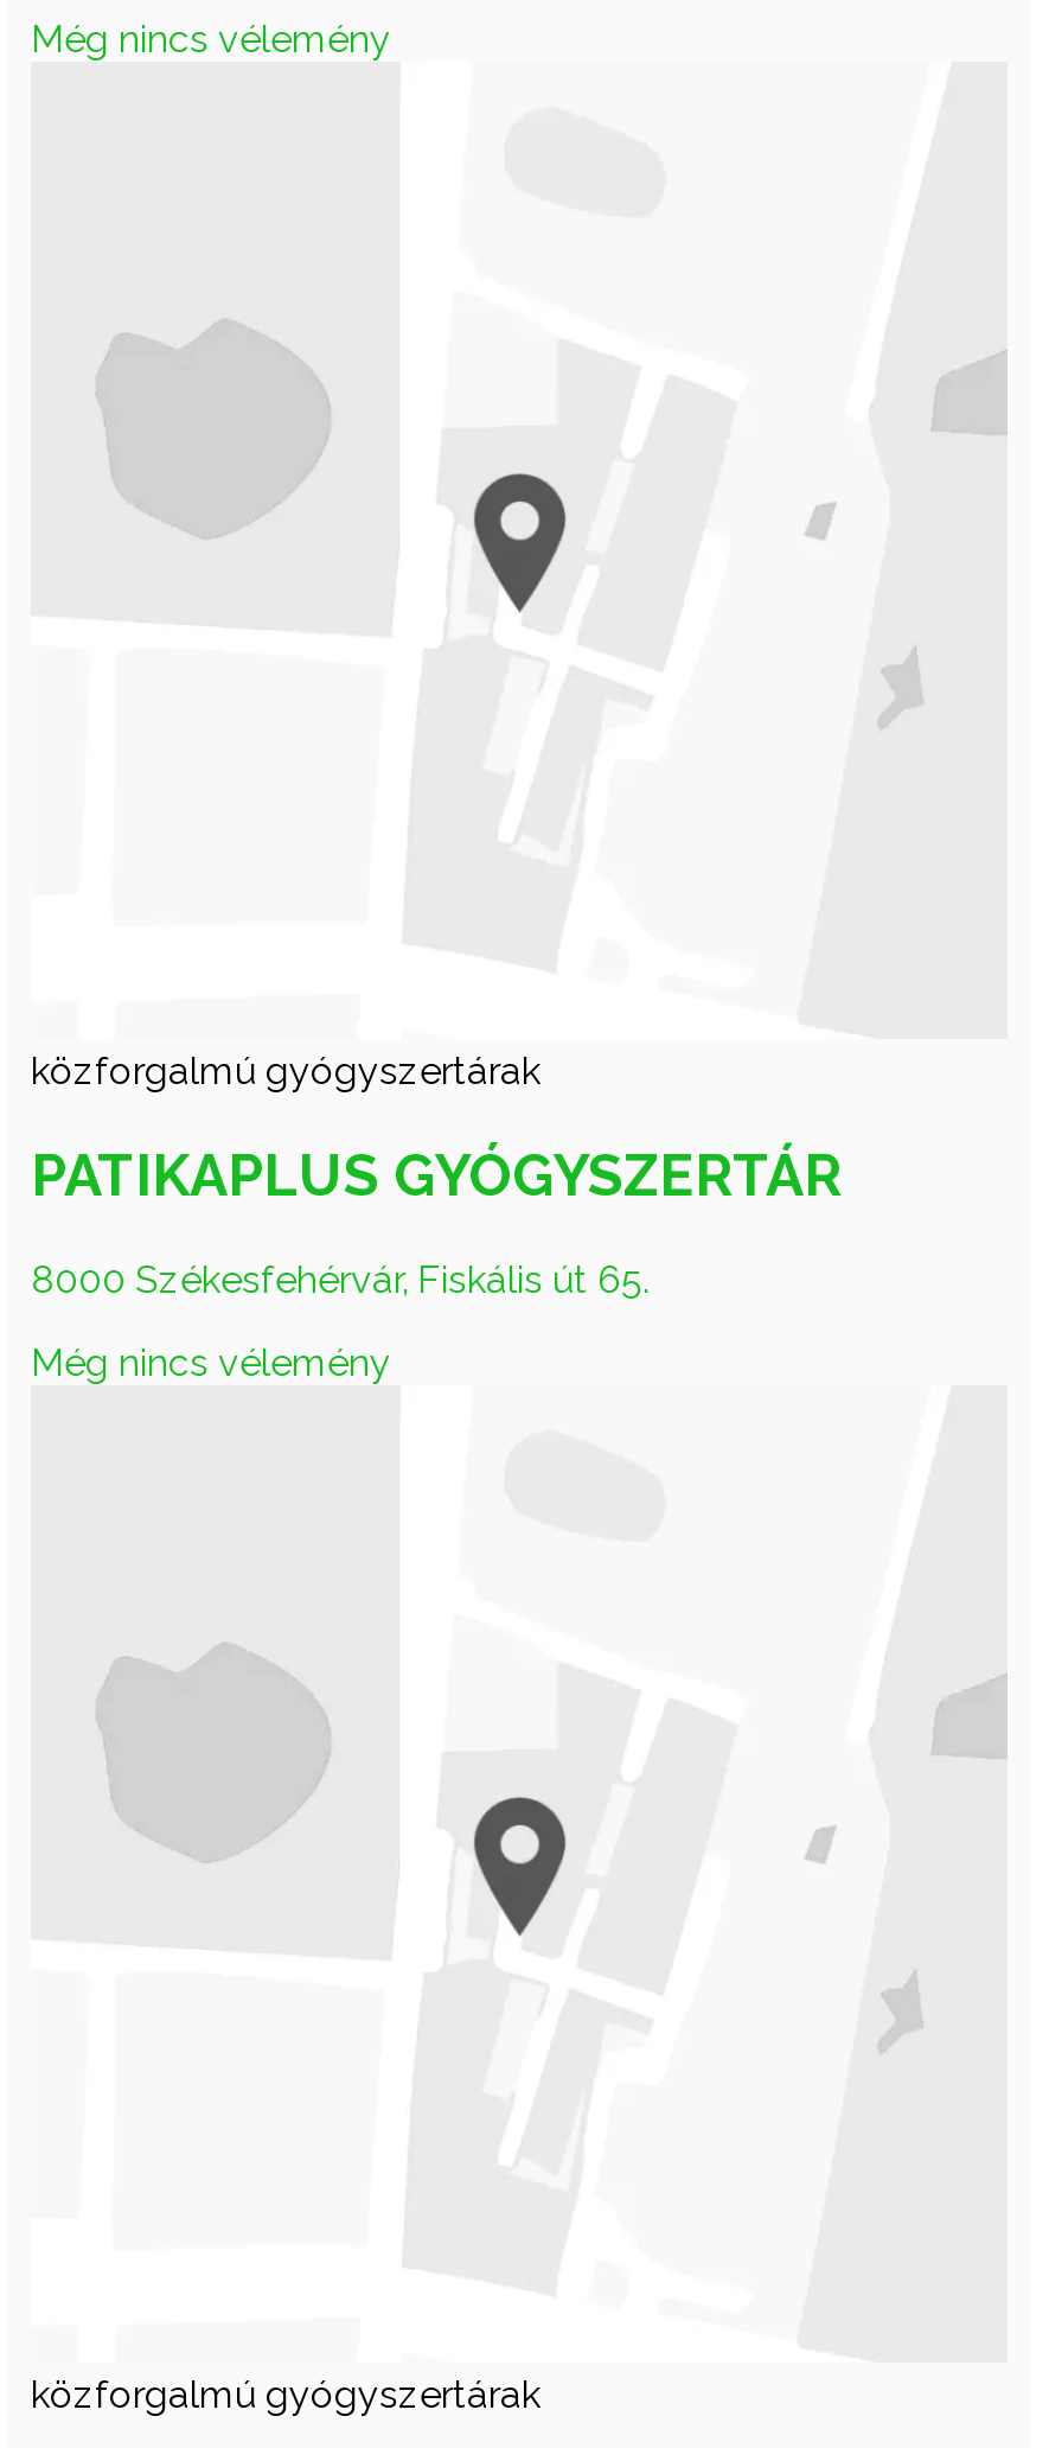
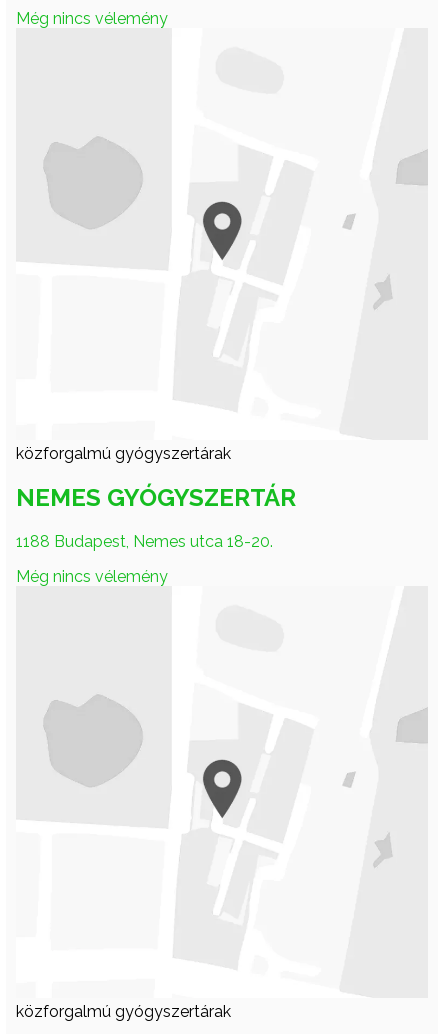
- PATIKAPLUS GYÓGYSZERTÁR
+ NEMES GYÓGYSZERTÁR

- 8000 Székesfehérvár, Fiskális út 65.
+ 1188 Budapest, Nemes utca 18-20.
